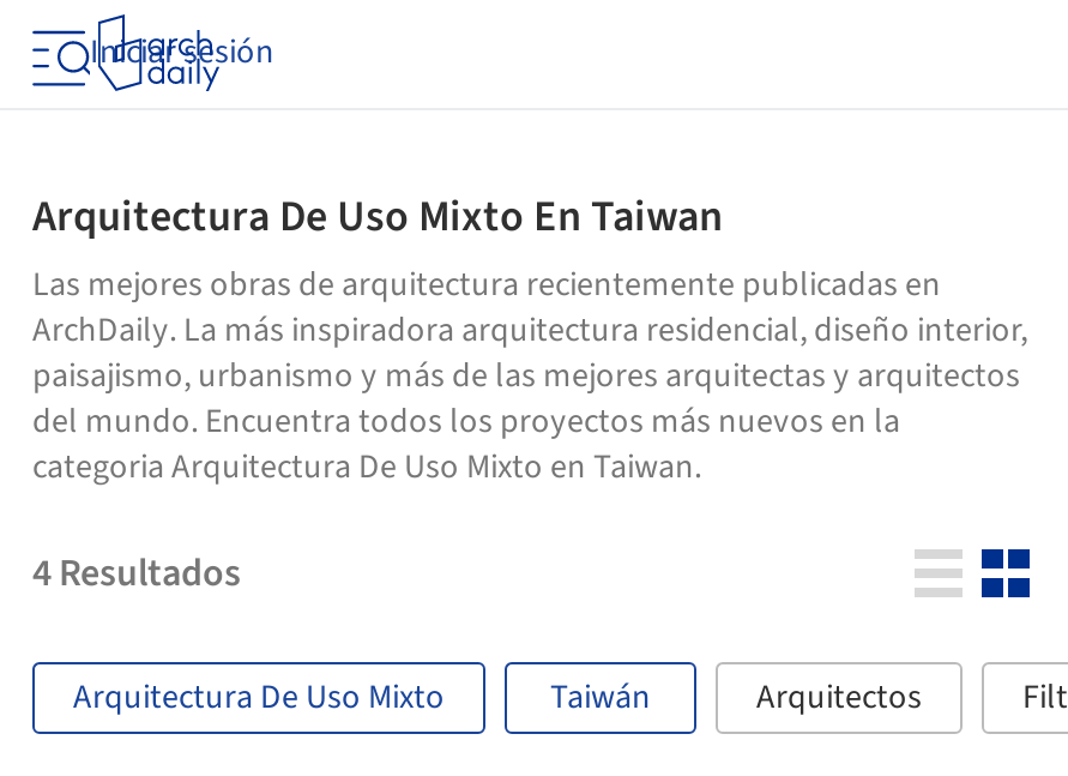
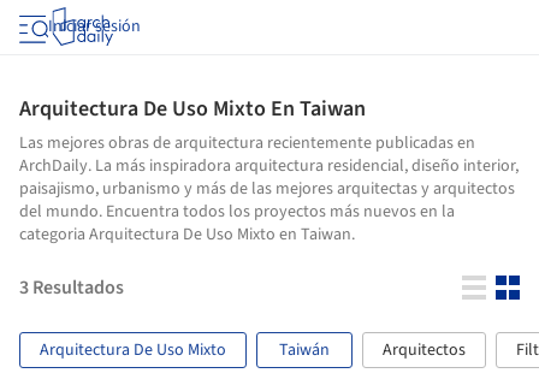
- 4 Resultados
+ 3 Resultados
